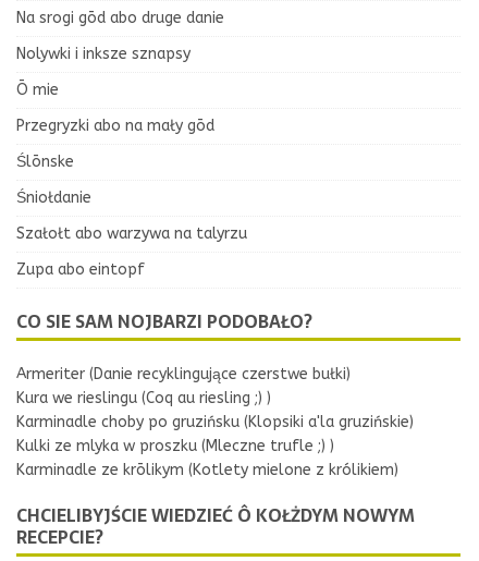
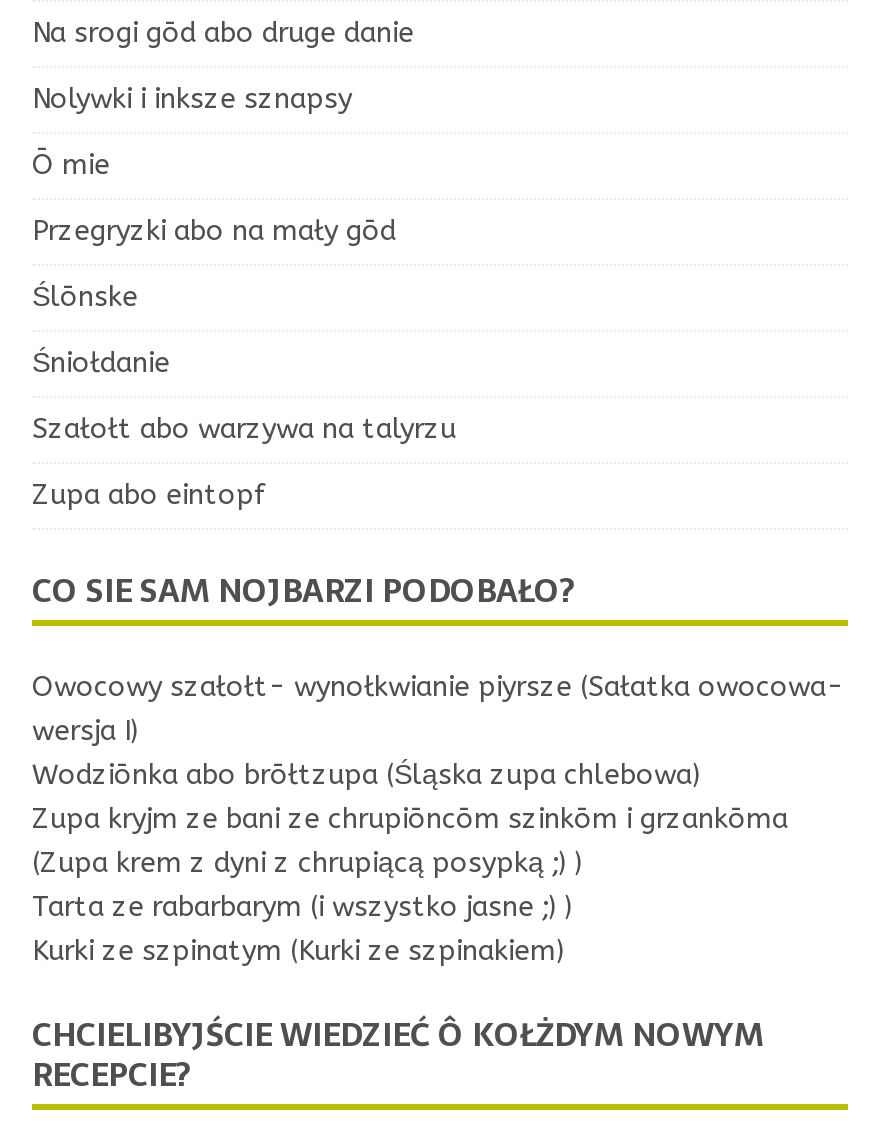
- Armeriter (Danie recyklingujące czerstwe bułki)
- Kura we rieslingu (Coq au riesling ;) )
- Karminadle choby po gruzińsku (Klopsiki a'la gruzińskie)
- Kulki ze mlyka w proszku (Mleczne trufle ;) )
- Karminadle ze krōlikym (Kotlety mielone z królikiem)
+ Owocowy szałołt- wynołkwianie piyrsze (Sałatka owocowa-
+ wersja I)
+ Wodziōnka abo brōłtzupa (Śląska zupa chlebowa)
+ Zupa kryjm ze bani ze chrupiōncōm szinkōm i grzankōma
+ (Zupa krem z dyni z chrupiącą posypką ;) )
+ Tarta ze rabarbarym (i wszystko jasne ;) )
+ Kurki ze szpinatym (Kurki ze szpinakiem)
